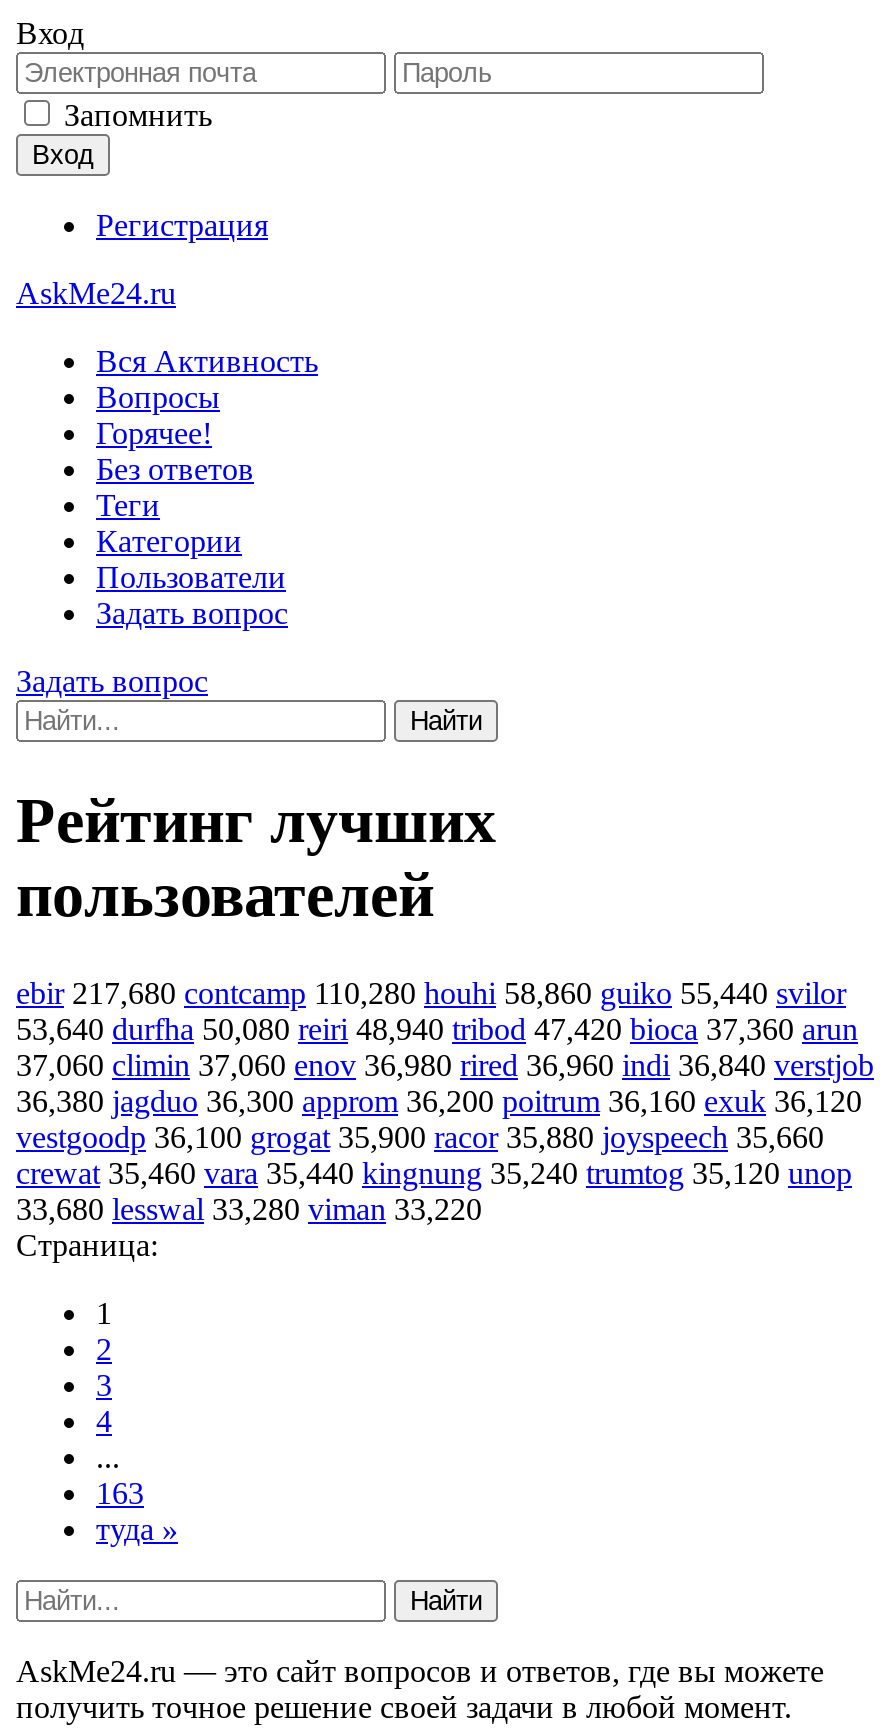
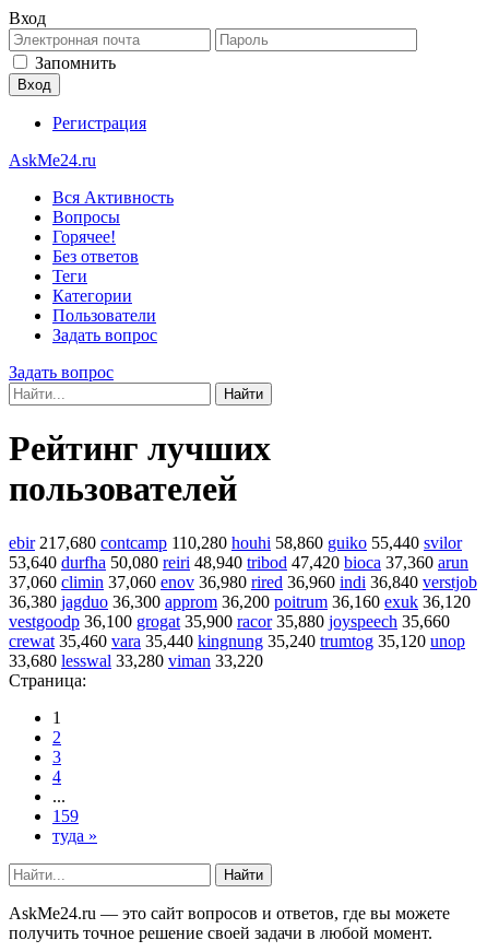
- 163
+ 159
